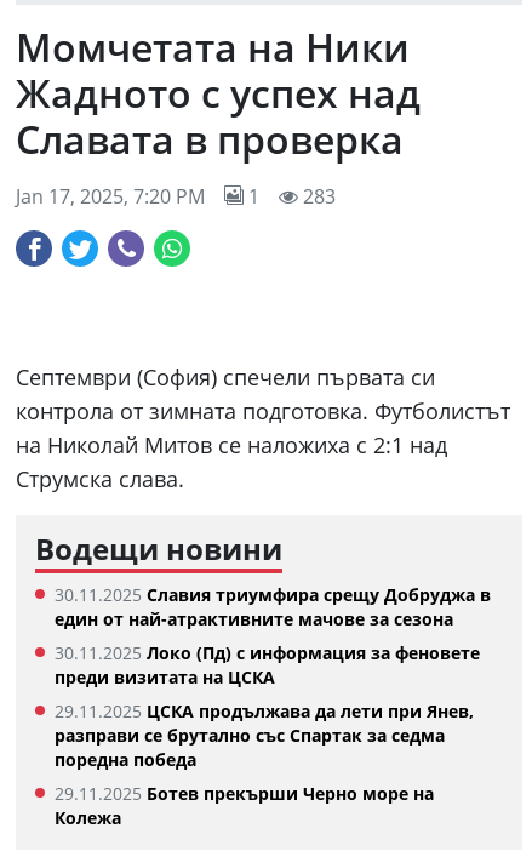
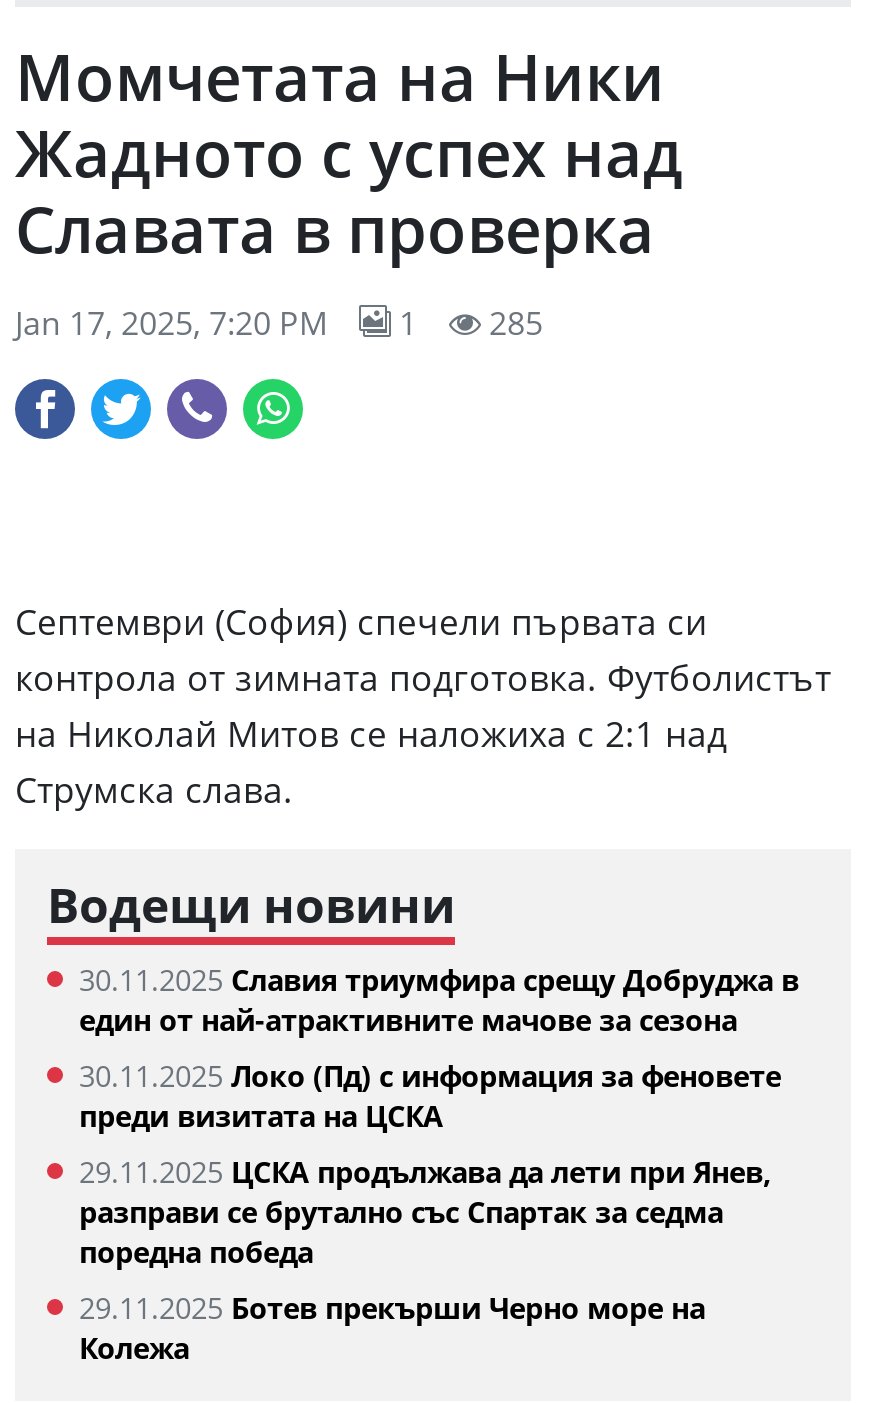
- Jan 17, 2025, 7:20 PM 1 283
+ Jan 17, 2025, 7:20 PM 1 285
